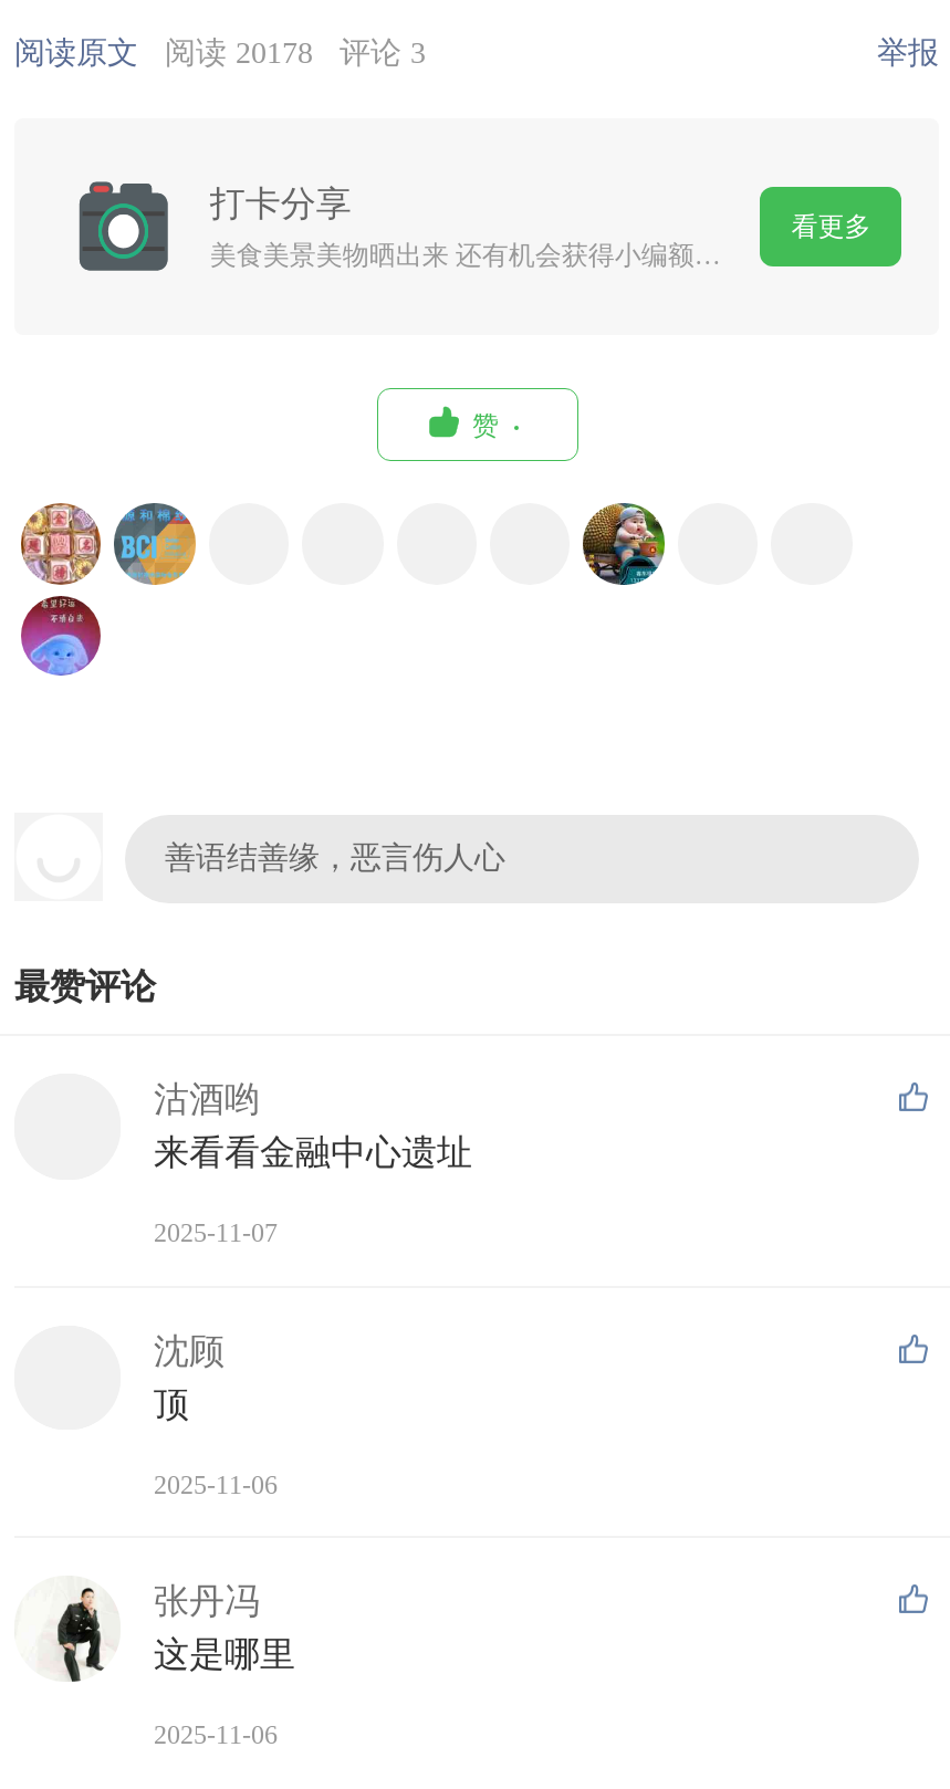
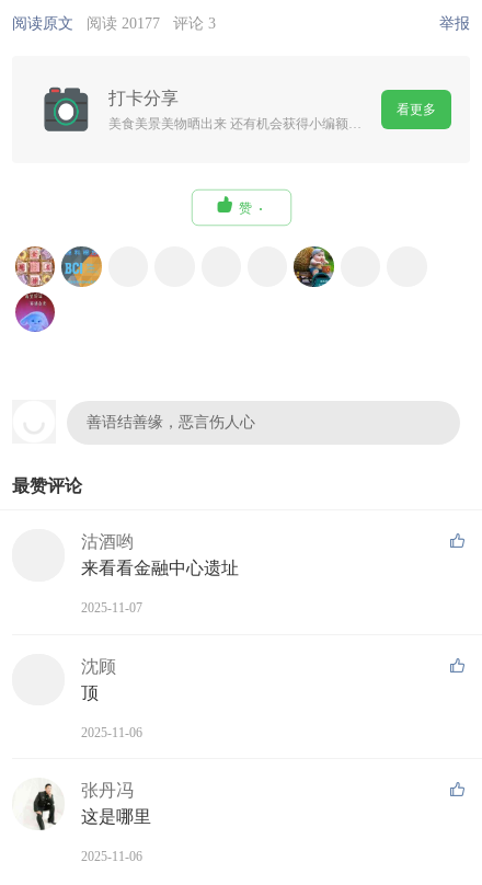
- 阅读原文 阅读 20178 评论 3
+ 阅读原文 阅读 20177 评论 3
